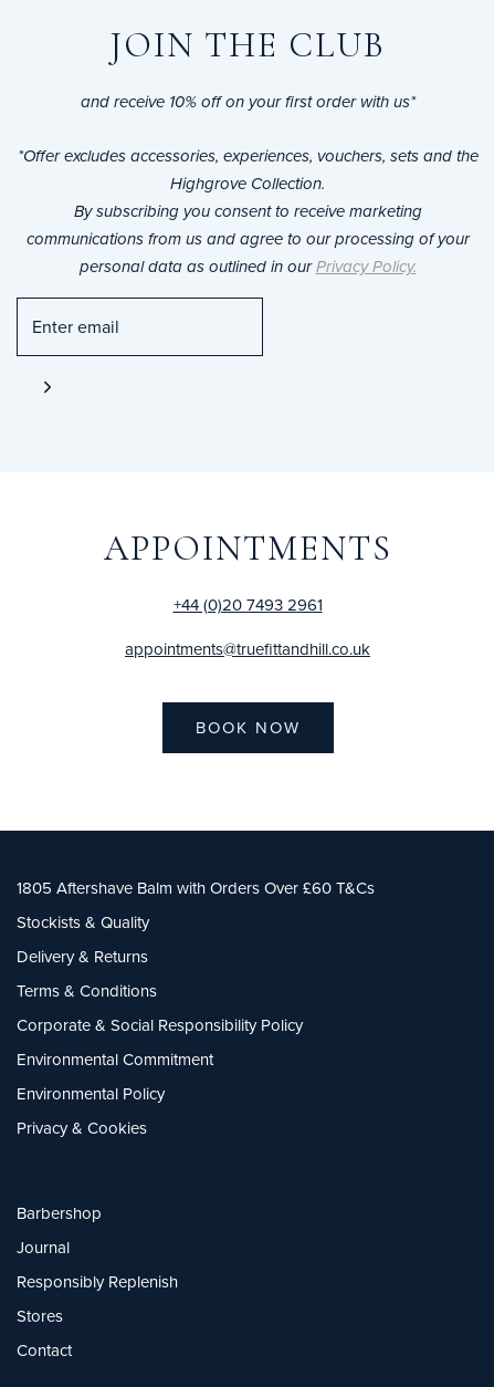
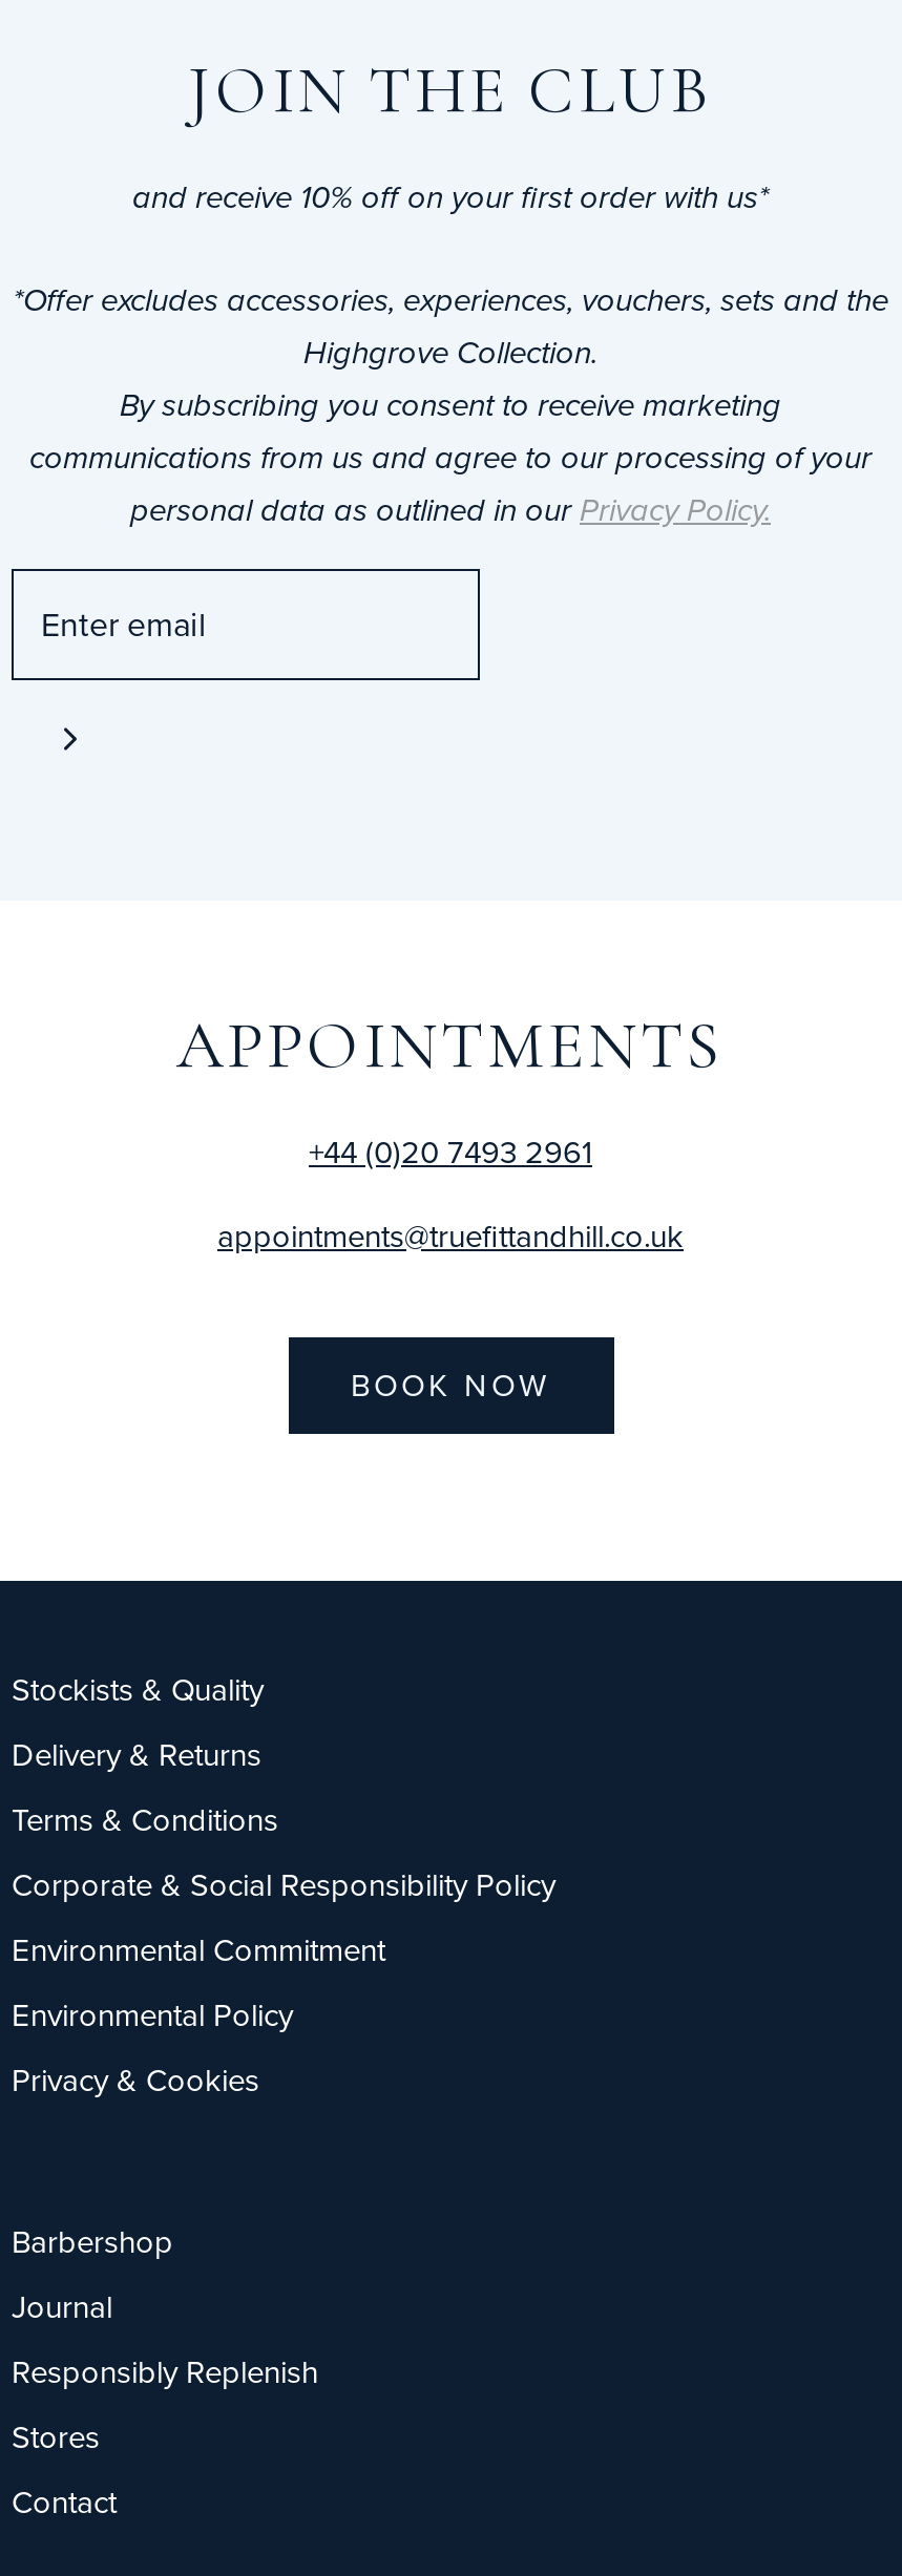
- 1805 Aftershave Balm with Orders Over £60 T&Cs
